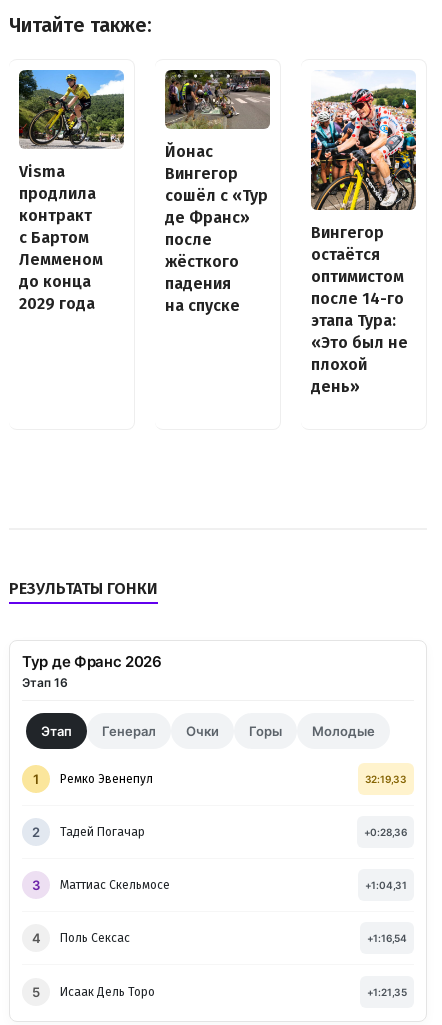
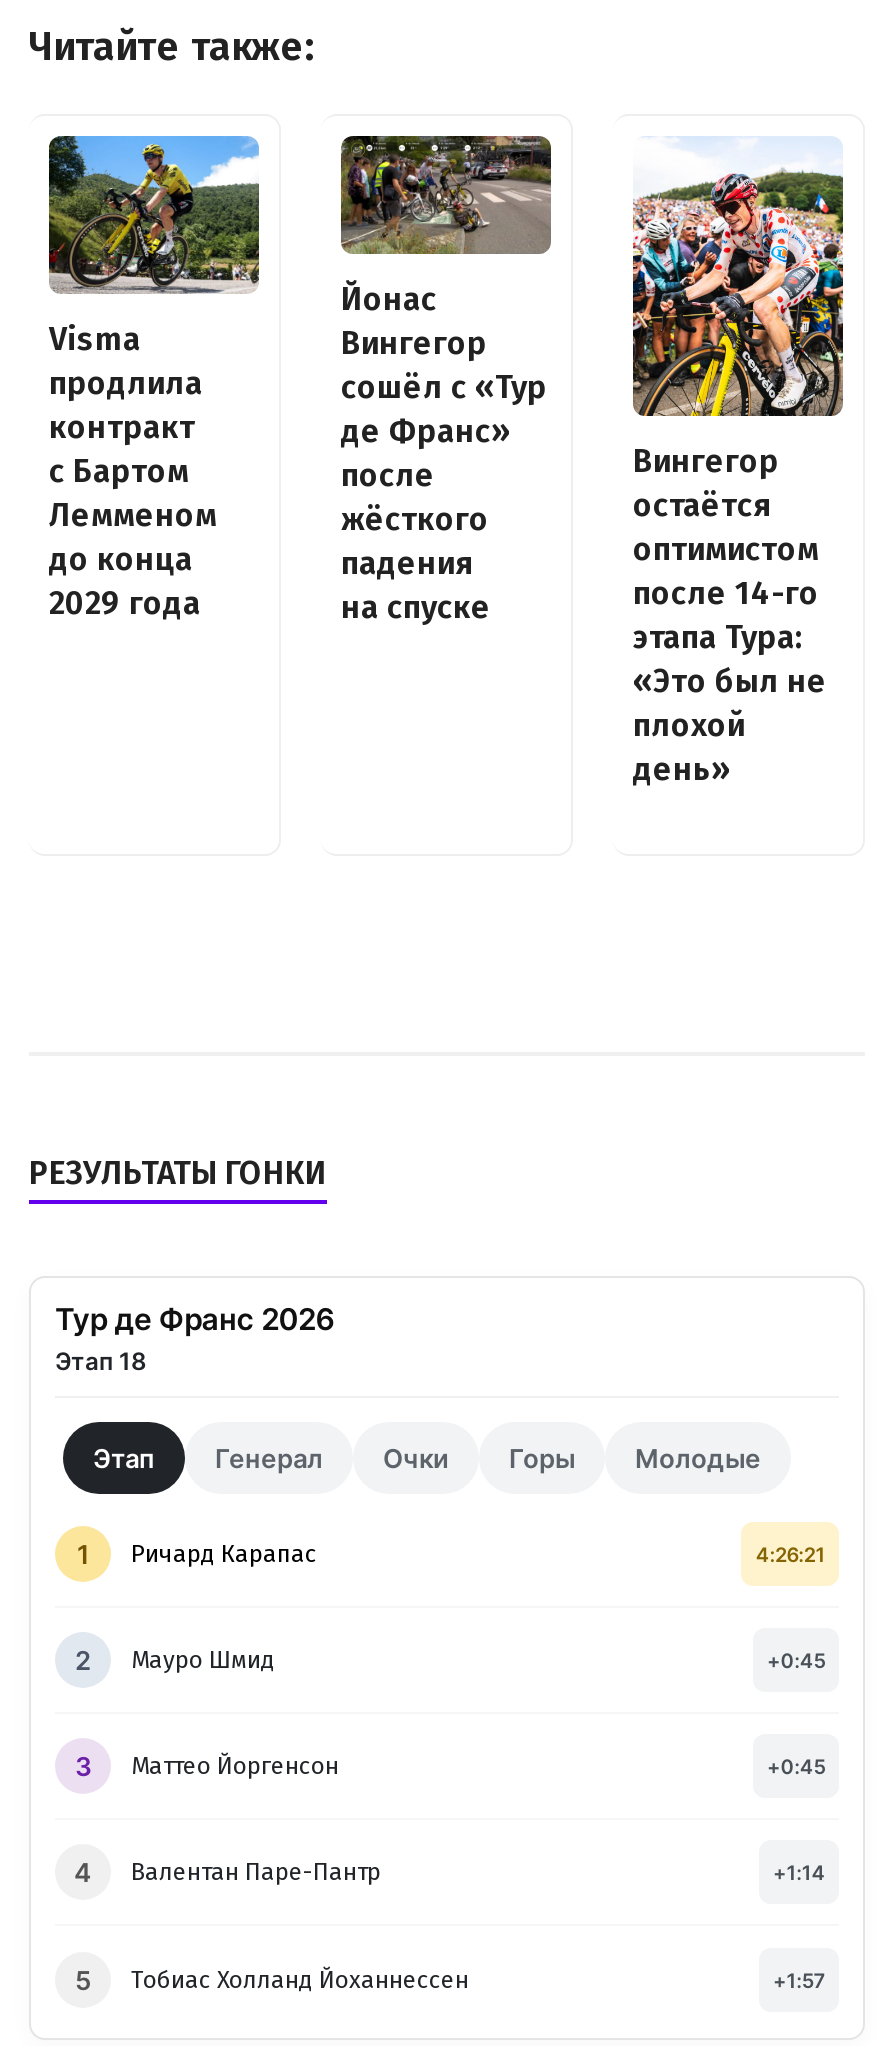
- Этап 16
+ Этап 18

- Ремко Эвенепул
- 32:19,33
+ Ричард Карапас
+ 4:26:21

- Тадей Погачар
- +0:28,36
+ Мауро Шмид
+ +0:45

- Маттиас Скельмосе
- +1:04,31
+ Маттео Йоргенсон
+ +0:45

- Поль Сексас
- +1:16,54
+ Валентан Паре-Пантр
+ +1:14

- Исаак Дель Торо
- +1:21,35
+ Тобиас Холланд Йоханнессен
+ +1:57
